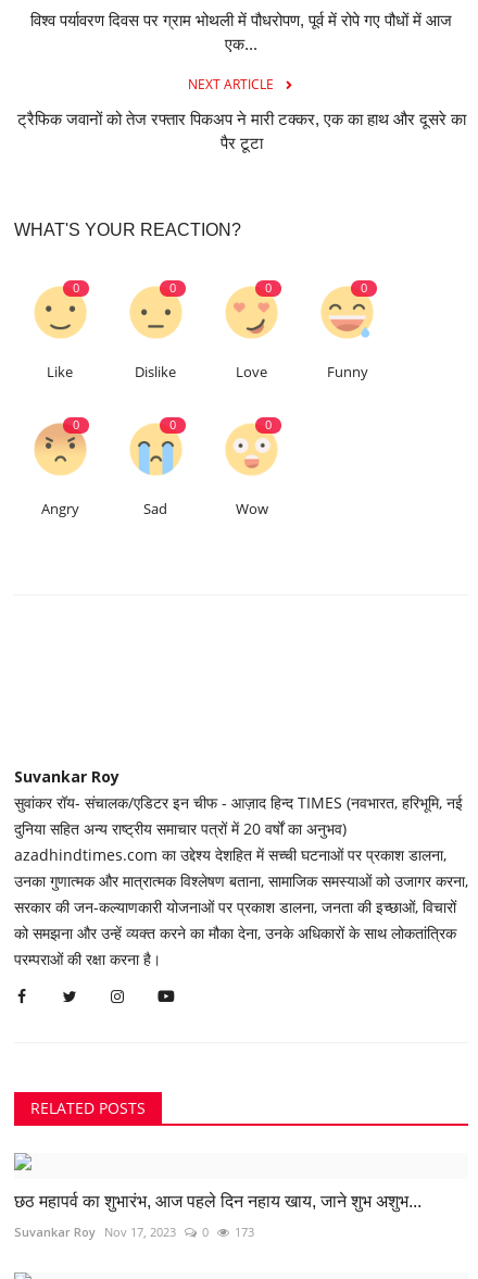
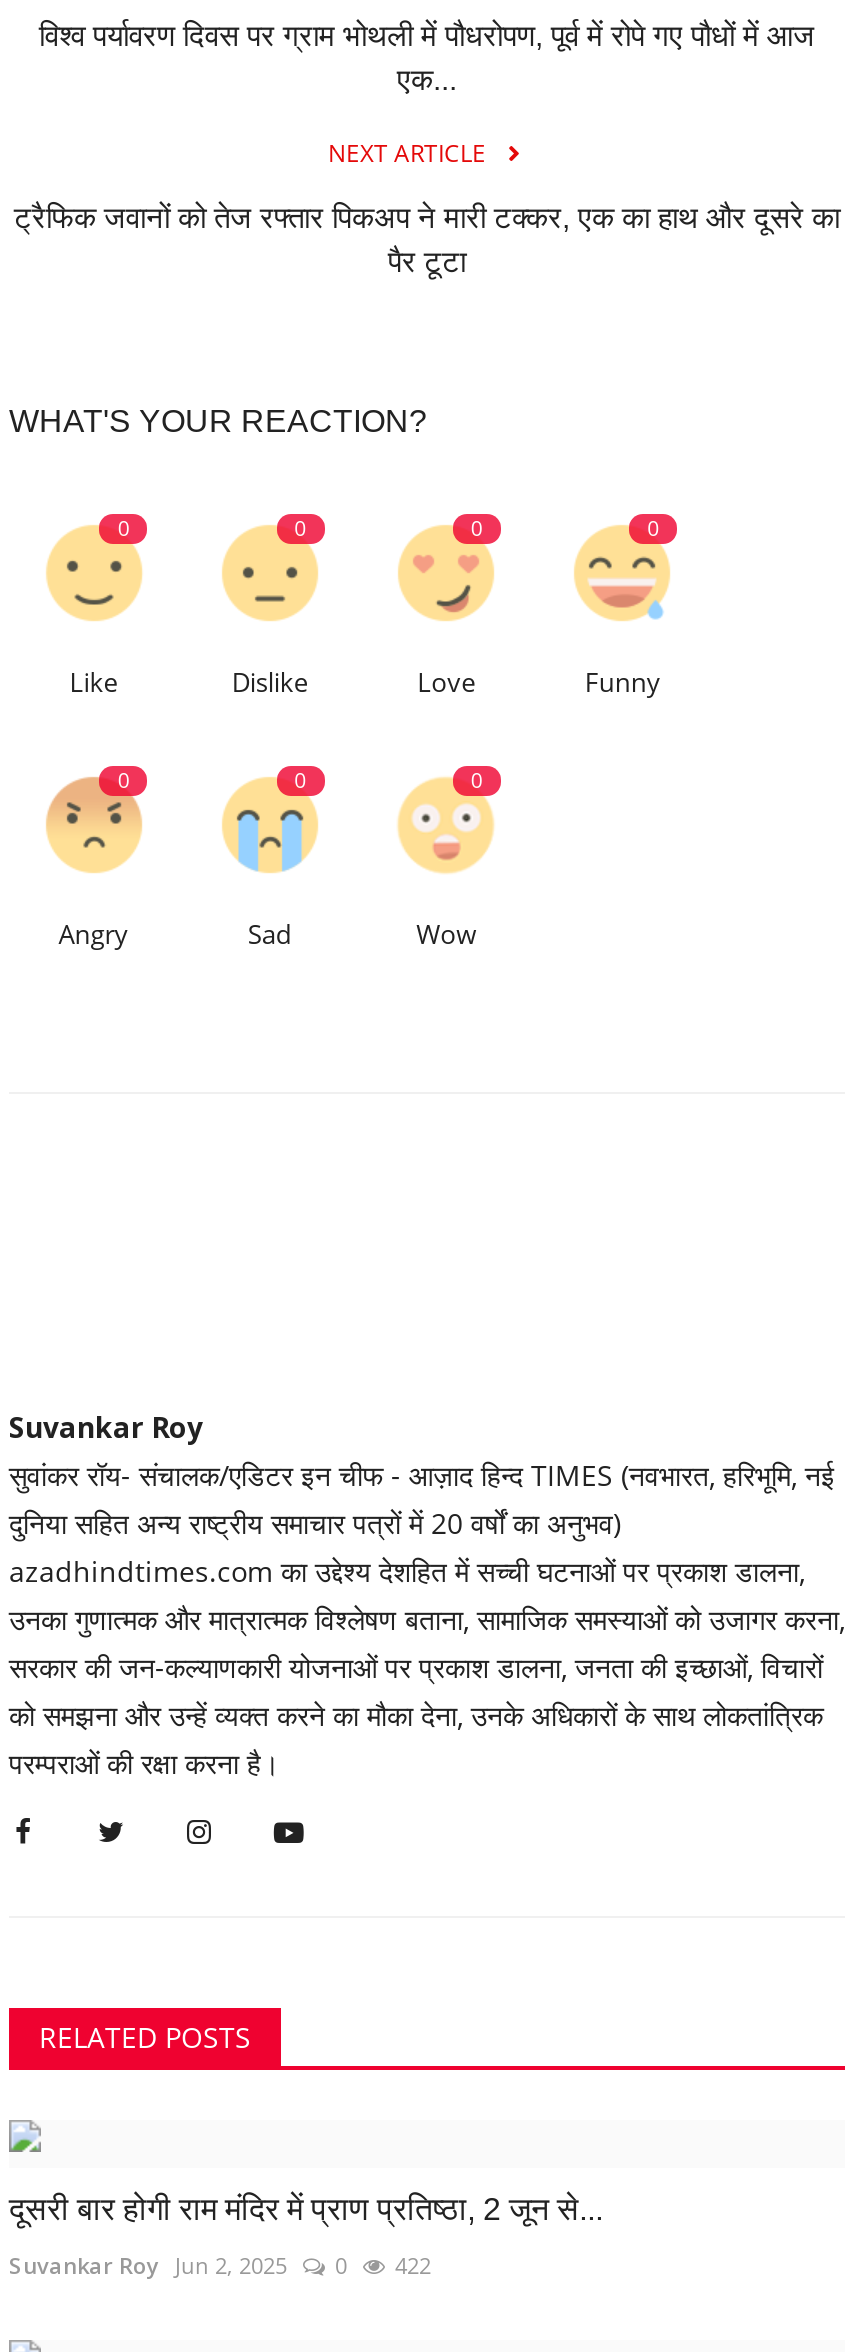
- छठ महापर्व का शुभारंभ, आज पहले दिन नहाय खाय, जाने शुभ अशुभ...
+ दूसरी बार होगी राम मंदिर में प्राण प्रतिष्ठा, 2 जून से...

- Suvankar Roy Nov 17, 2023
+ Suvankar Roy Jun 2, 2025

- 173
+ 422
